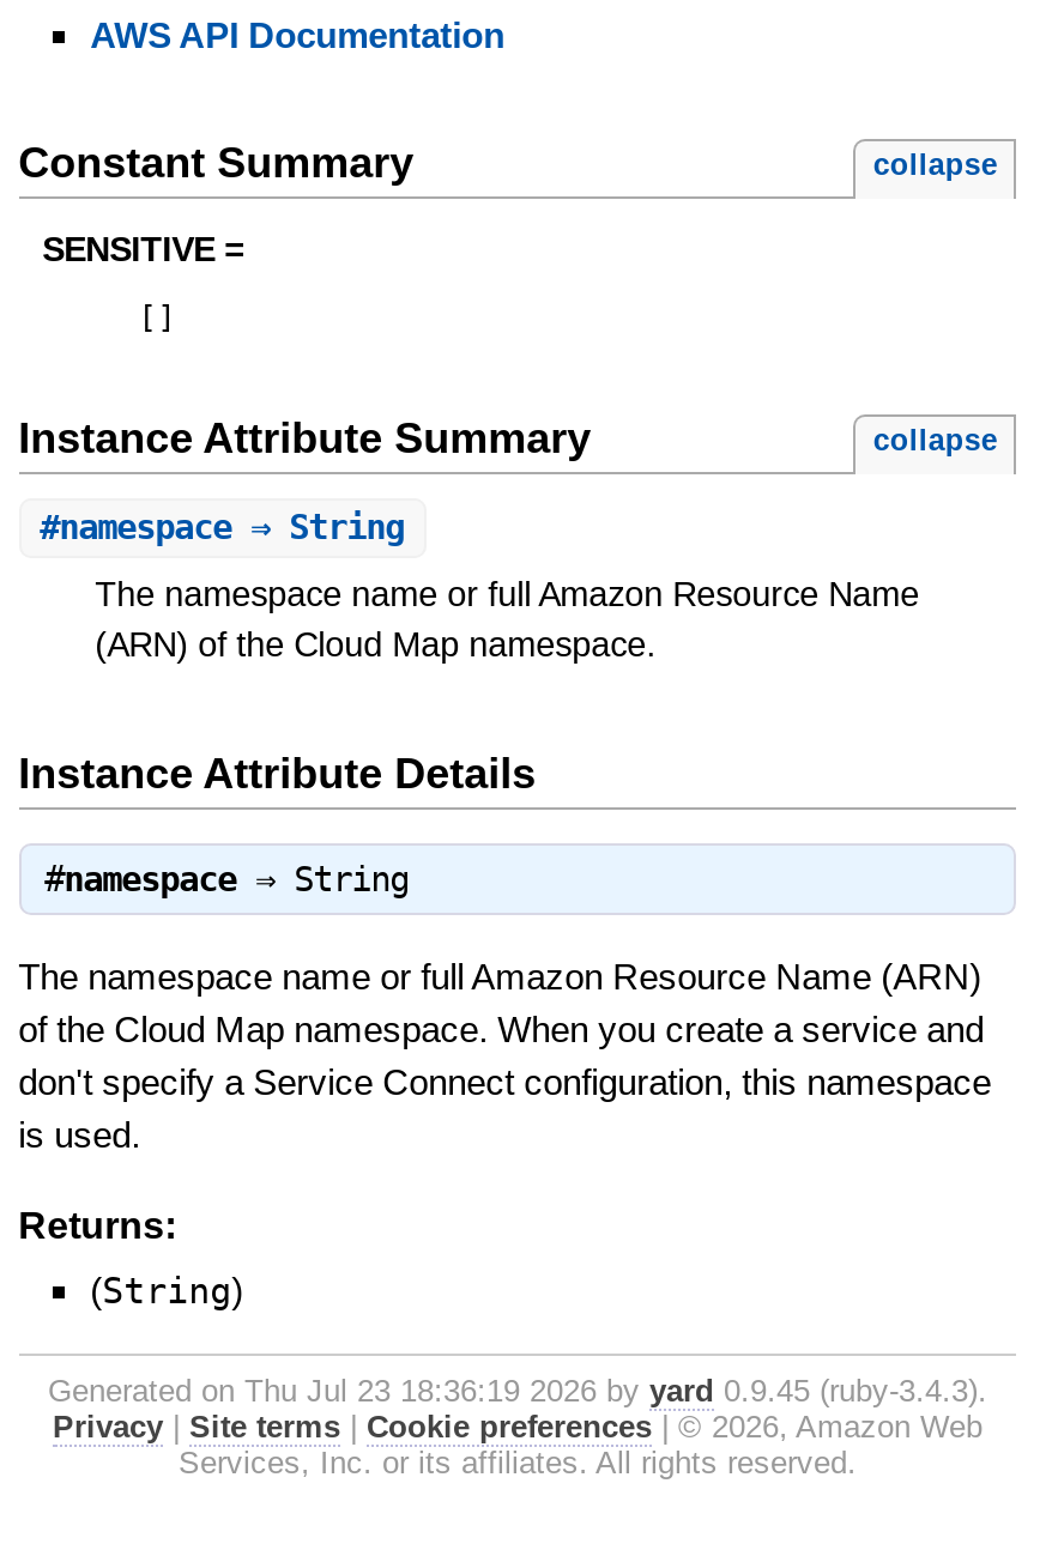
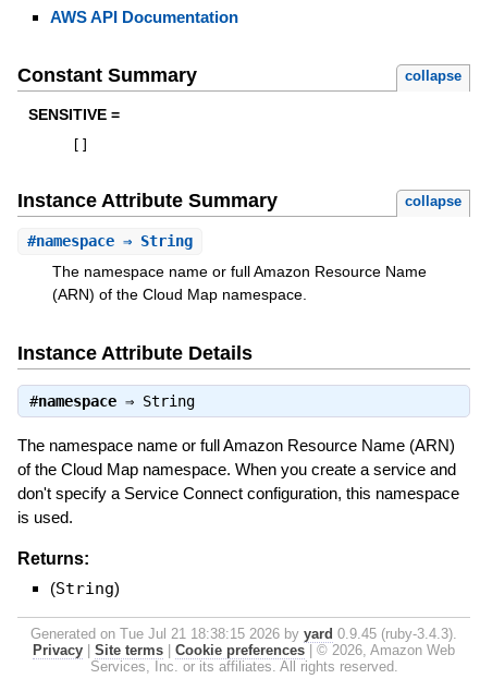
- Generated on Thu Jul 23 18:36:19 2026 by yard 0.9.45 (ruby-3.4.3).
+ Generated on Tue Jul 21 18:38:15 2026 by yard 0.9.45 (ruby-3.4.3).
